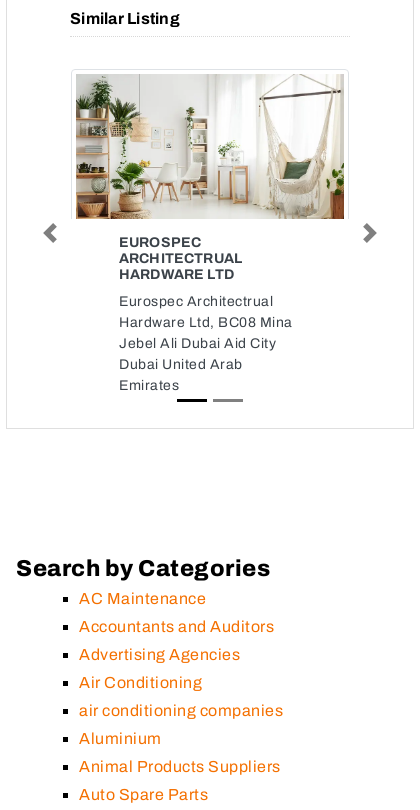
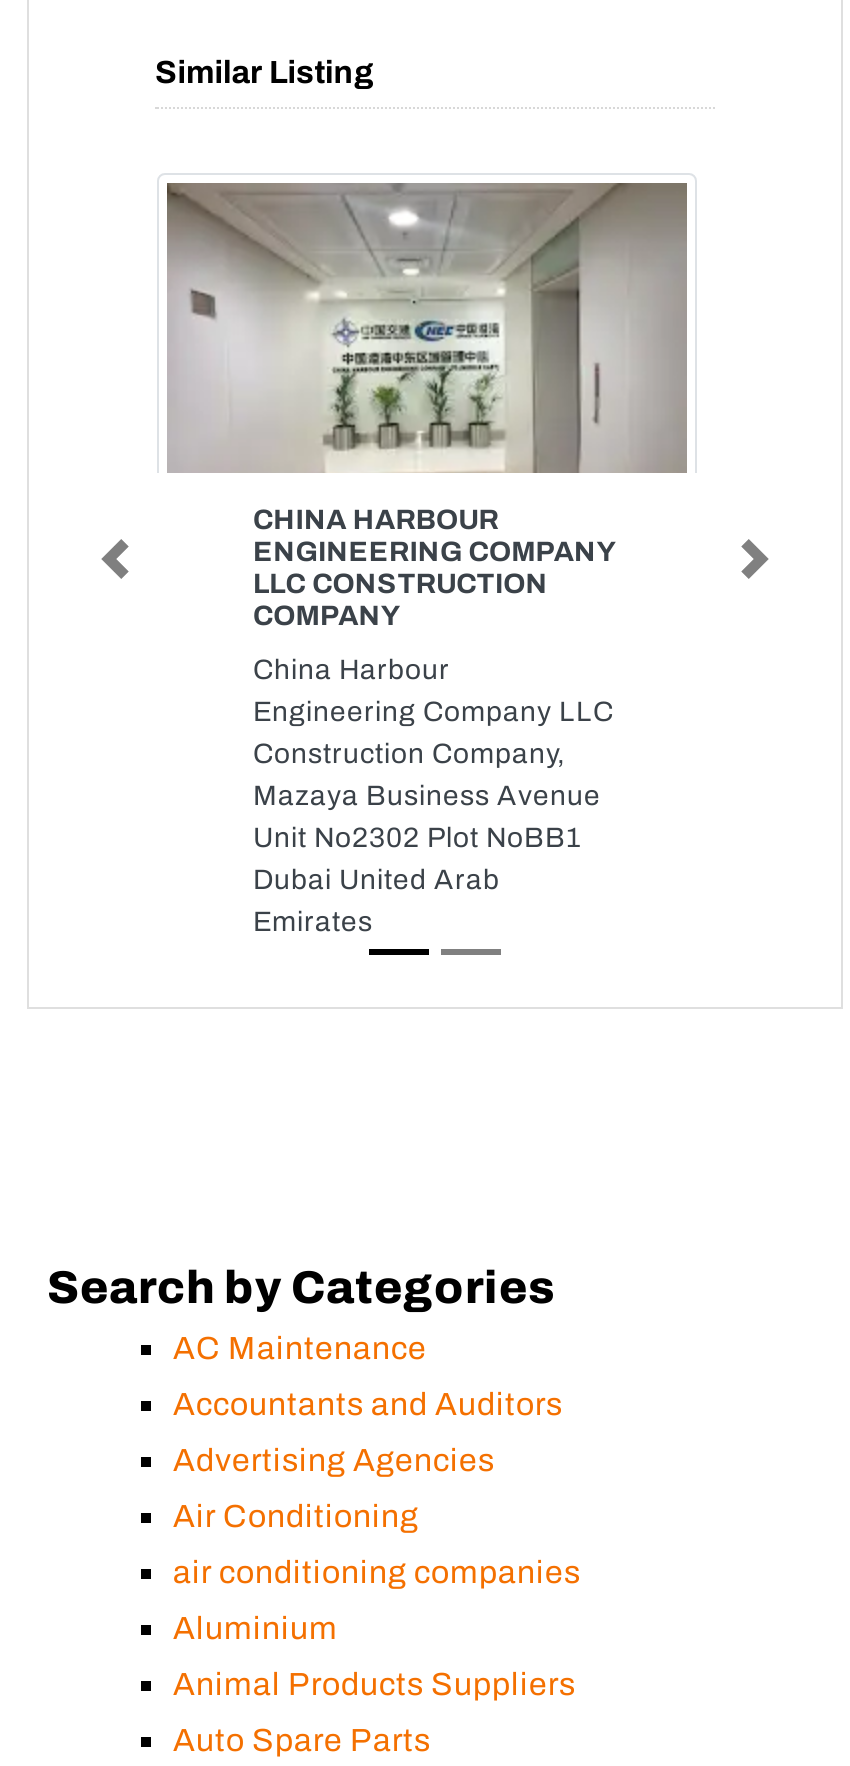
- [image]
- EUROSPEC
- ARCHITECTRUAL
- HARDWARE LTD
+ [image]
+ CHINA HARBOUR
+ ENGINEERING COMPANY
+ LLC CONSTRUCTION
+ COMPANY

- Eurospec Architectrual
- Hardware Ltd, BC08 Mina
- Jebel Ali Dubai Aid City
+ China Harbour
+ Engineering Company LLC
+ Construction Company,
+ Mazaya Business Avenue
+ Unit No2302 Plot NoBB1
